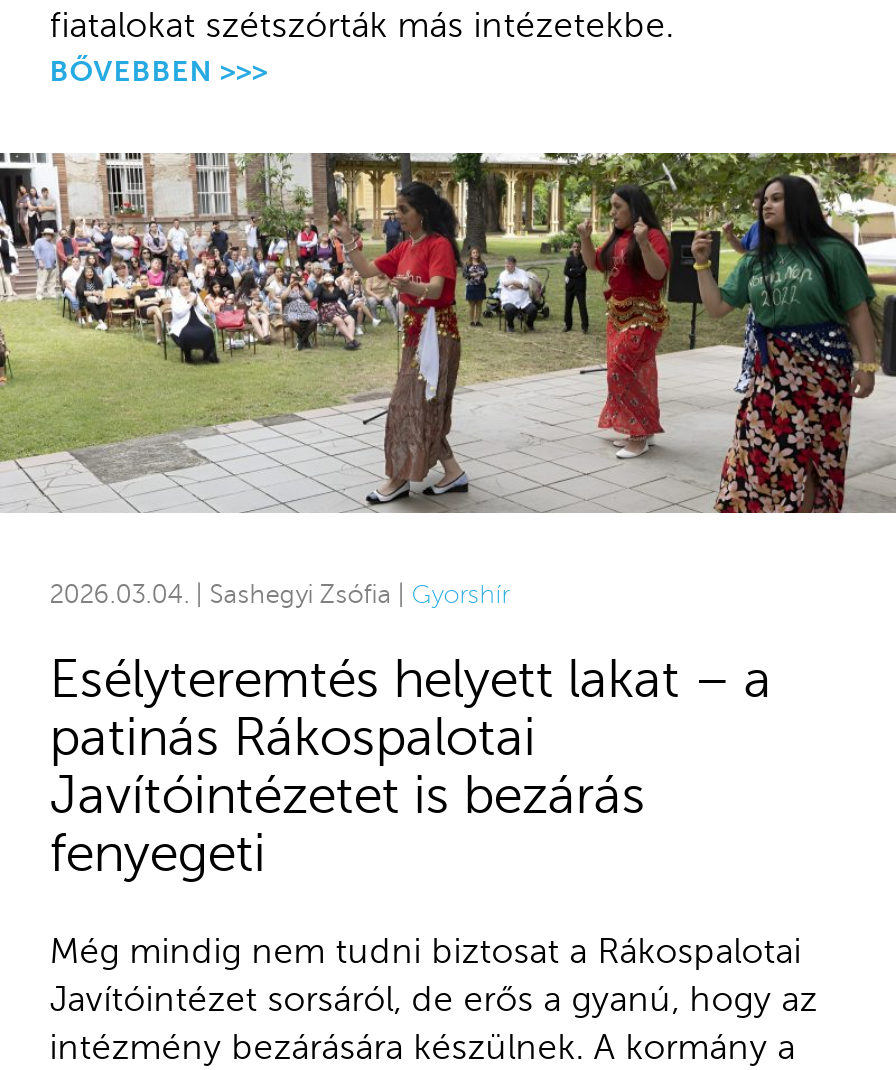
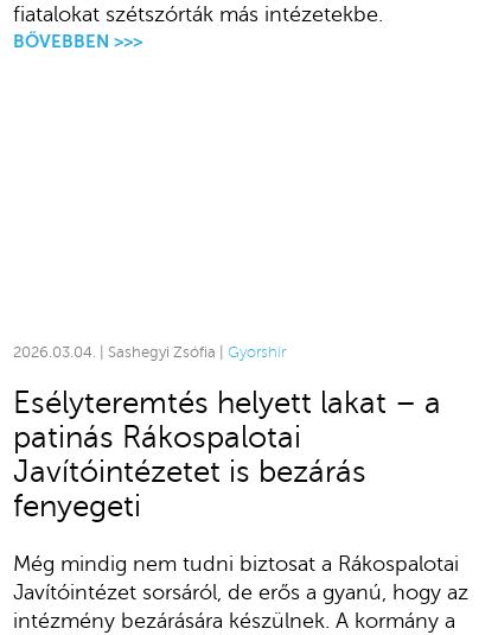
- [image]
